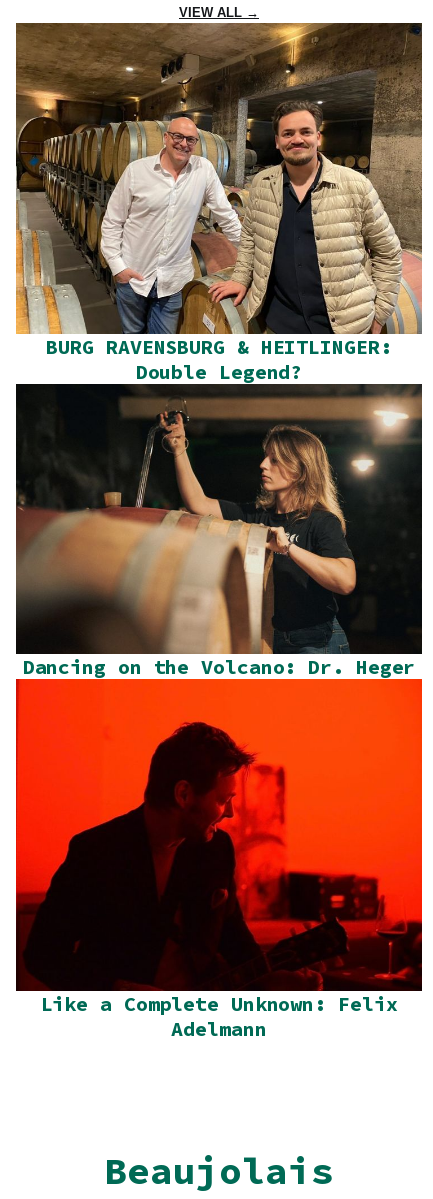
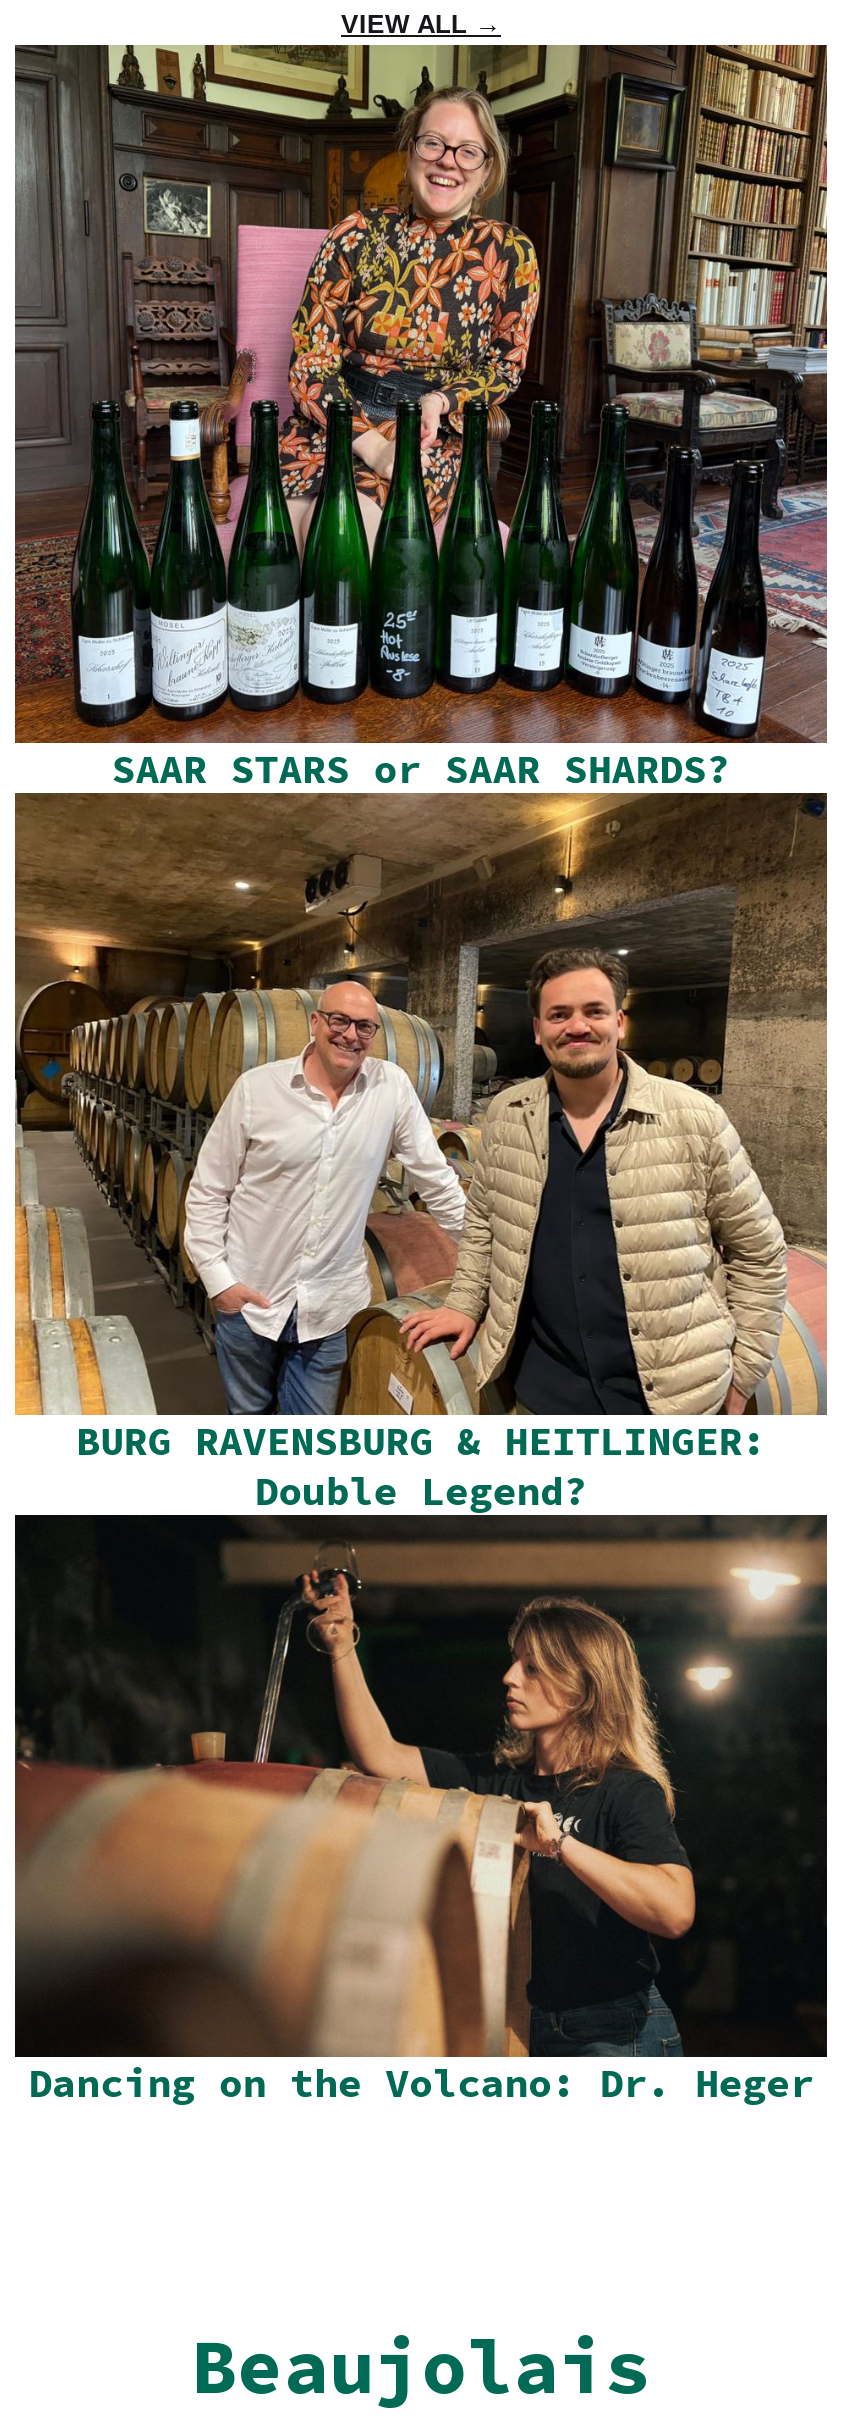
moved down: [image] | BURG RAVENSBURG & HEITLINGER: | Double Legend? | Dancing on the Volcano: Dr. Heger

+ [image]
+ SAAR STARS or SAAR SHARDS?

- [image]
- Like a Complete Unknown: Felix
- Adelmann
